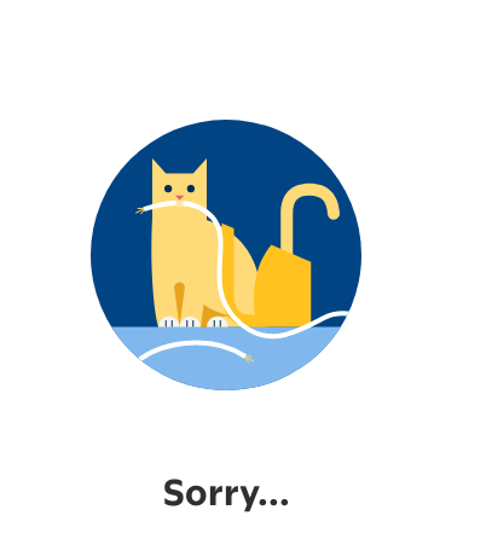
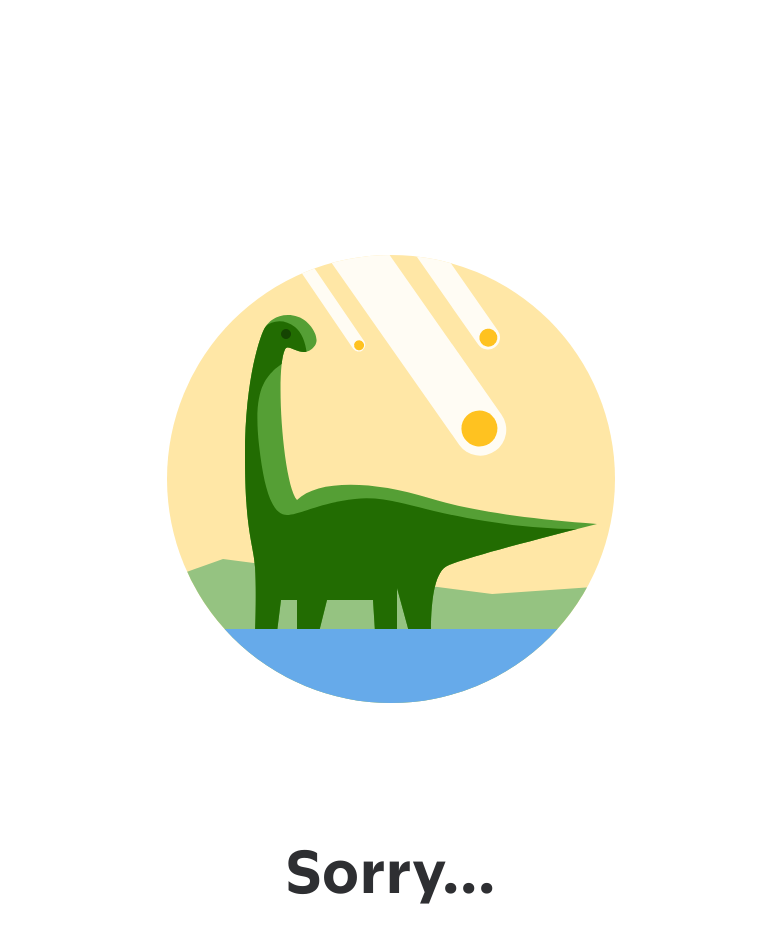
- [image]
+ [image]
